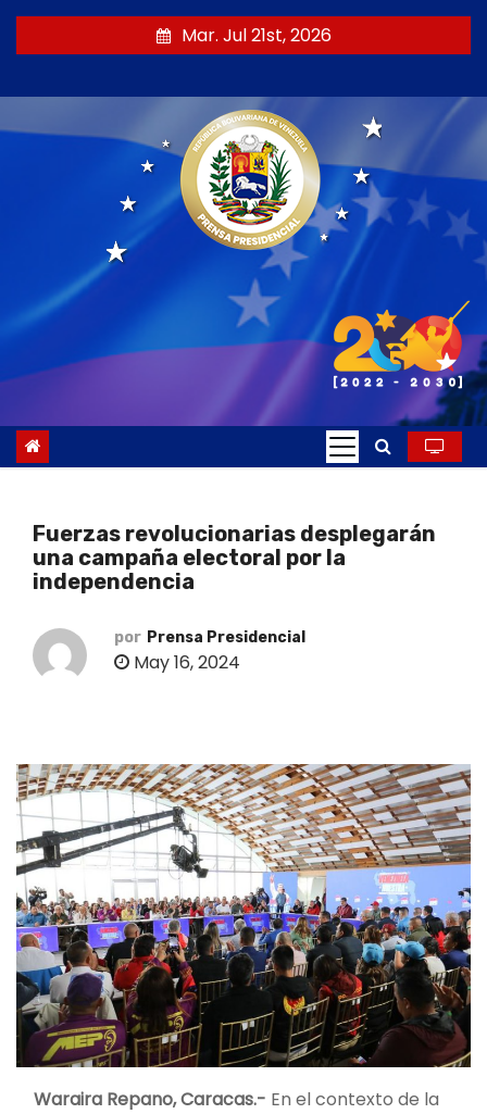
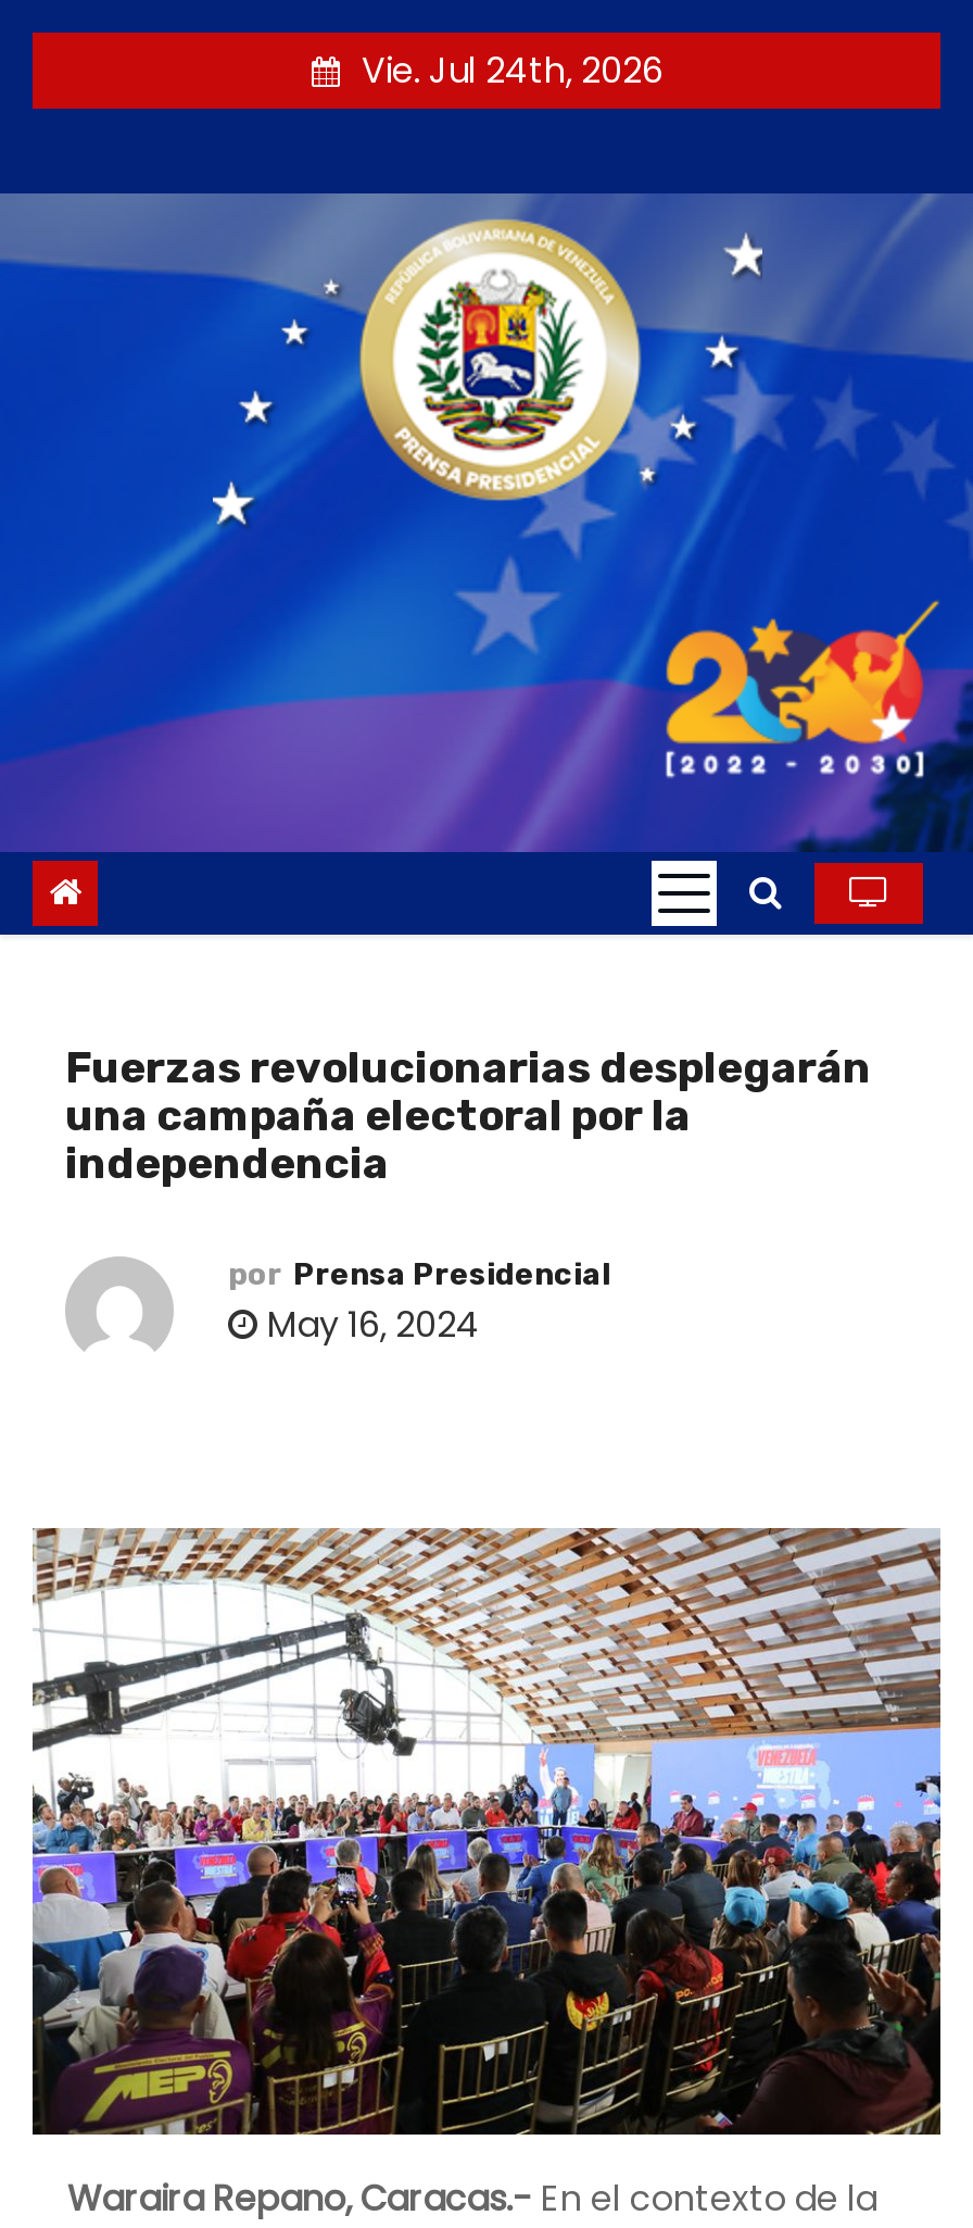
- Mar. Jul 21st, 2026
+ Vie. Jul 24th, 2026
